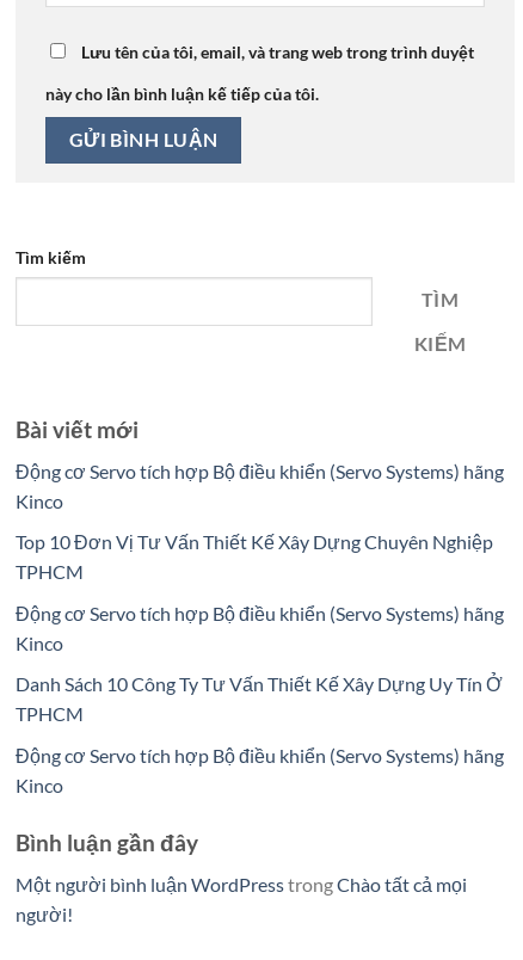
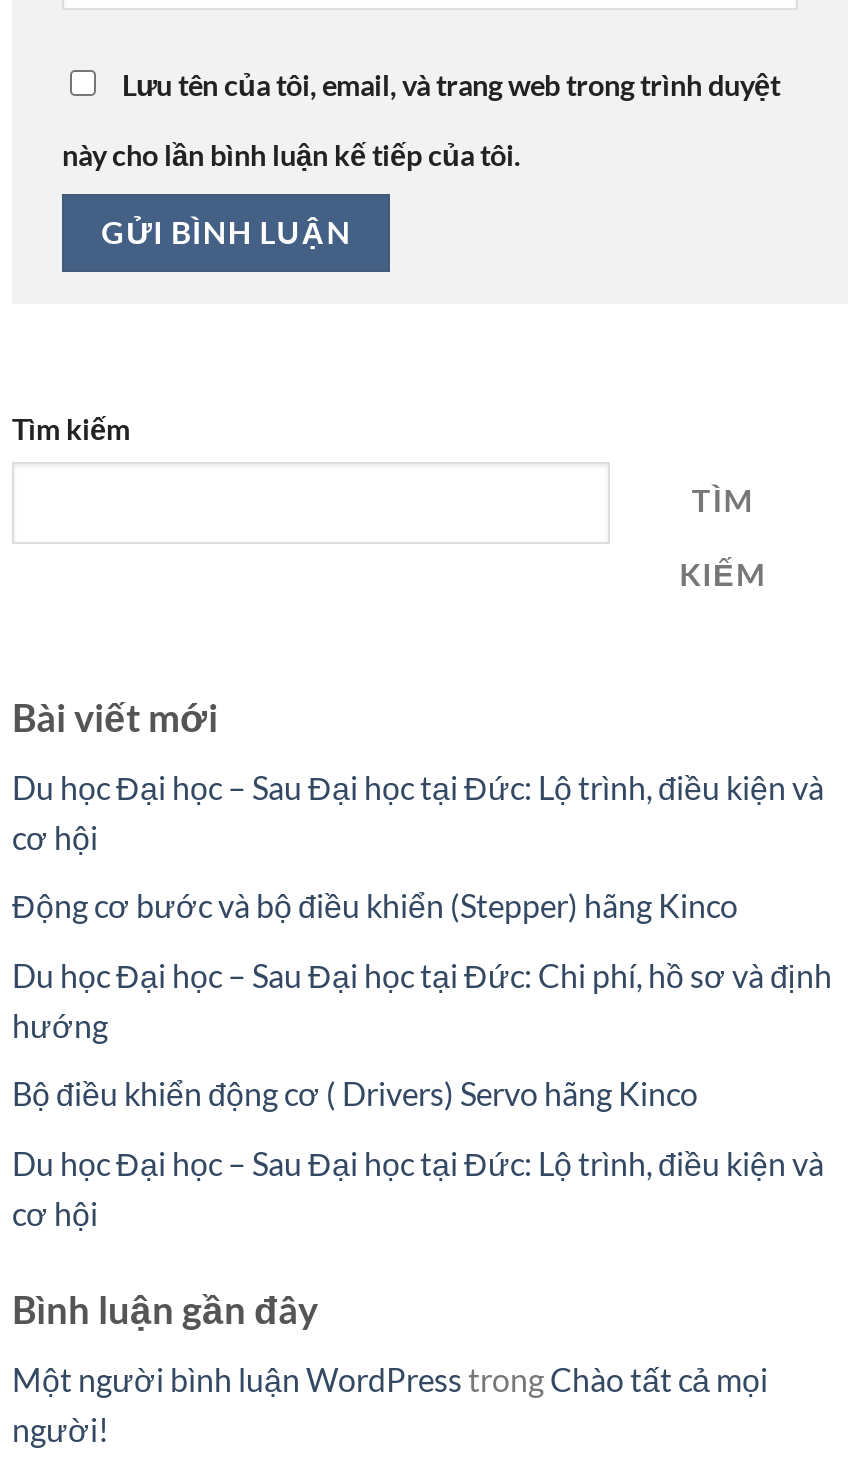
- Động cơ Servo tích hợp Bộ điều khiển (Servo Systems) hãng
- Kinco
+ Du học Đại học – Sau Đại học tại Đức: Lộ trình, điều kiện và
+ cơ hội

- Top 10 Đơn Vị Tư Vấn Thiết Kế Xây Dựng Chuyên Nghiệp
- TPHCM
+ Động cơ bước và bộ điều khiển (Stepper) hãng Kinco

- Động cơ Servo tích hợp Bộ điều khiển (Servo Systems) hãng
- Kinco
+ Du học Đại học – Sau Đại học tại Đức: Chi phí, hồ sơ và định
+ hướng

- Danh Sách 10 Công Ty Tư Vấn Thiết Kế Xây Dựng Uy Tín Ở
- TPHCM
+ Bộ điều khiển động cơ ( Drivers) Servo hãng Kinco

- Động cơ Servo tích hợp Bộ điều khiển (Servo Systems) hãng
- Kinco
+ Du học Đại học – Sau Đại học tại Đức: Lộ trình, điều kiện và
+ cơ hội
